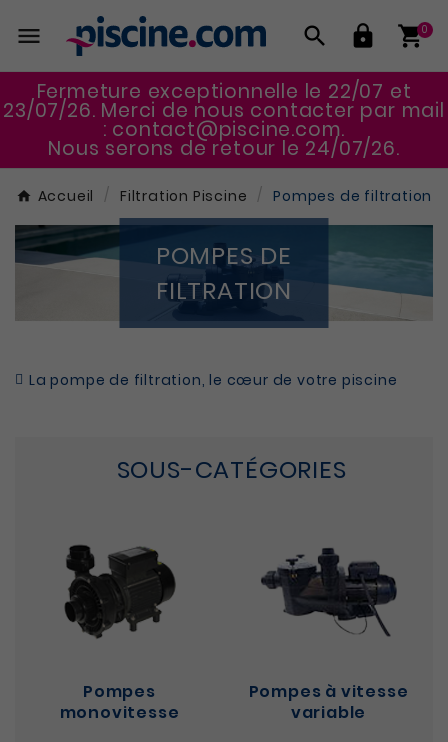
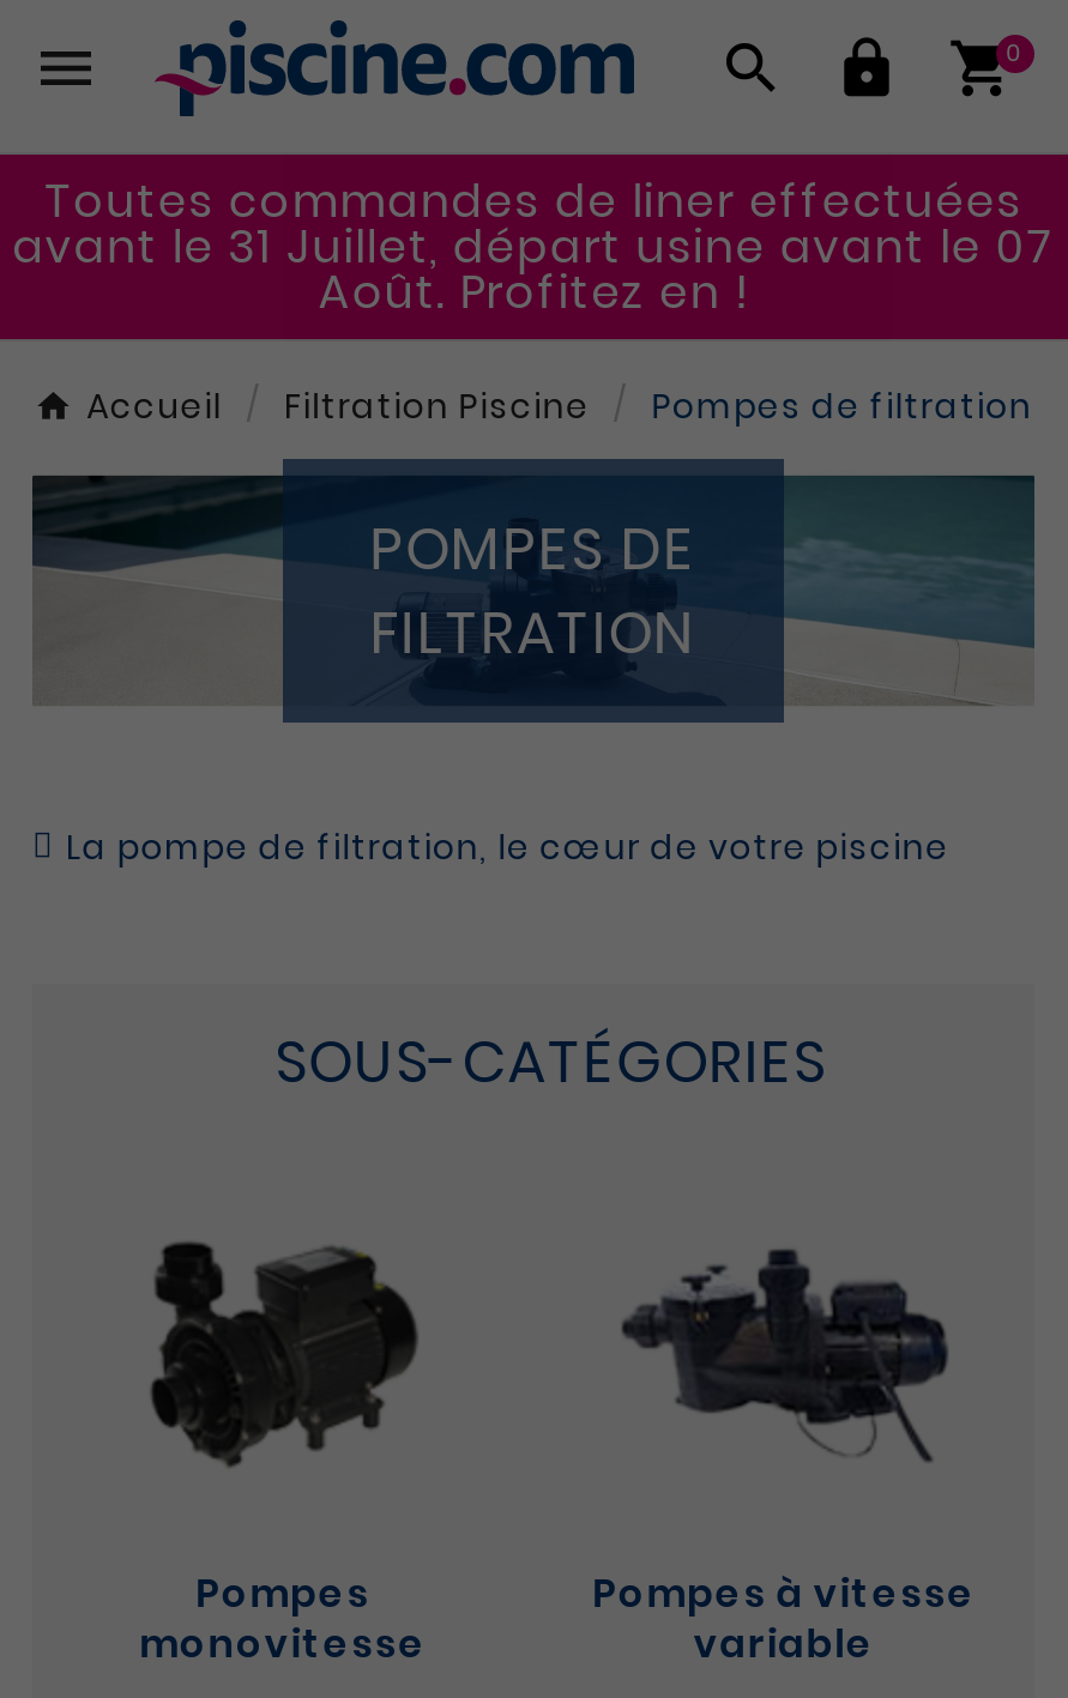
- Fermeture exceptionnelle le 22/07 et
- 23/07/26. Merci de nous contacter par mail
- : contact@piscine.com.
- Nous serons de retour le 24/07/26.
+ Toutes commandes de liner effectuées
+ avant le 31 Juillet, départ usine avant le 07
+ Août. Profitez en !
